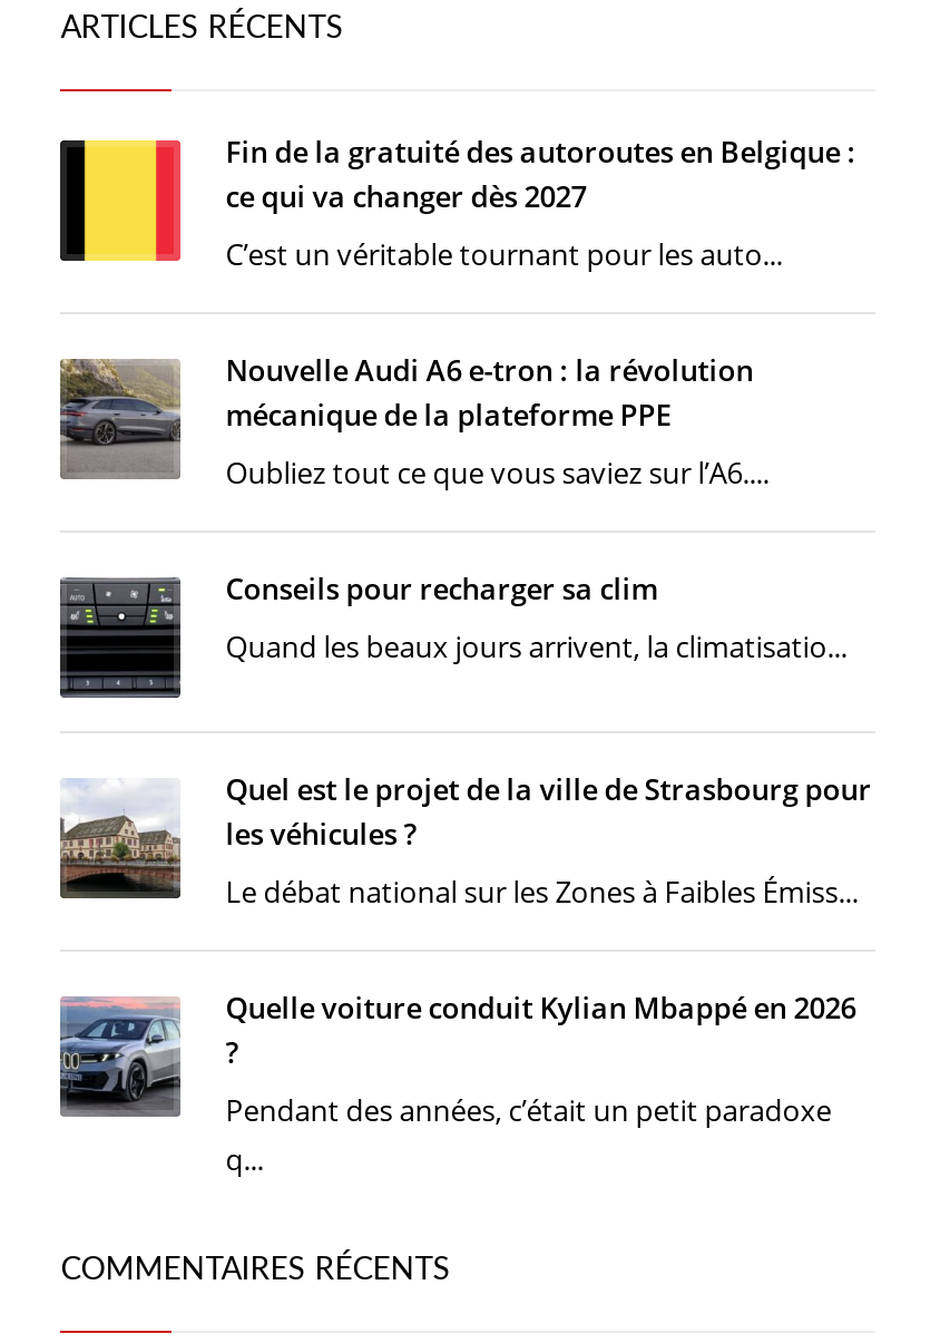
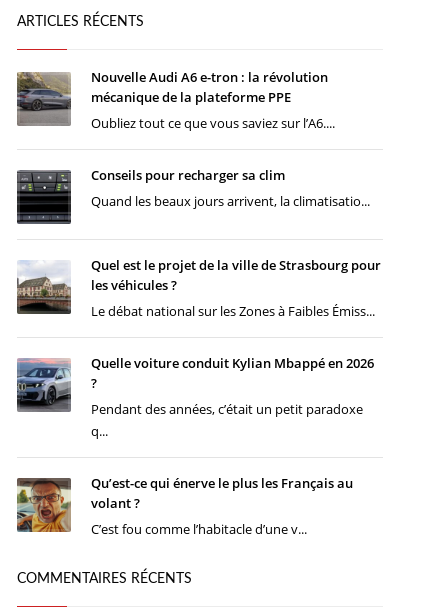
- [image]
- Fin de la gratuité des autoroutes en Belgique :
- ce qui va changer dès 2027
- C’est un véritable tournant pour les auto...

moved up: [image] | Nouvelle Audi A6 e-tron : la révolution | mécanique de la plateforme PPE | ... | Pendant des années, c’était un petit paradoxe | q...

+ [image]
+ Qu’est-ce qui énerve le plus les Français au
+ volant ?
+ C’est fou comme l’habitacle d’une v...
